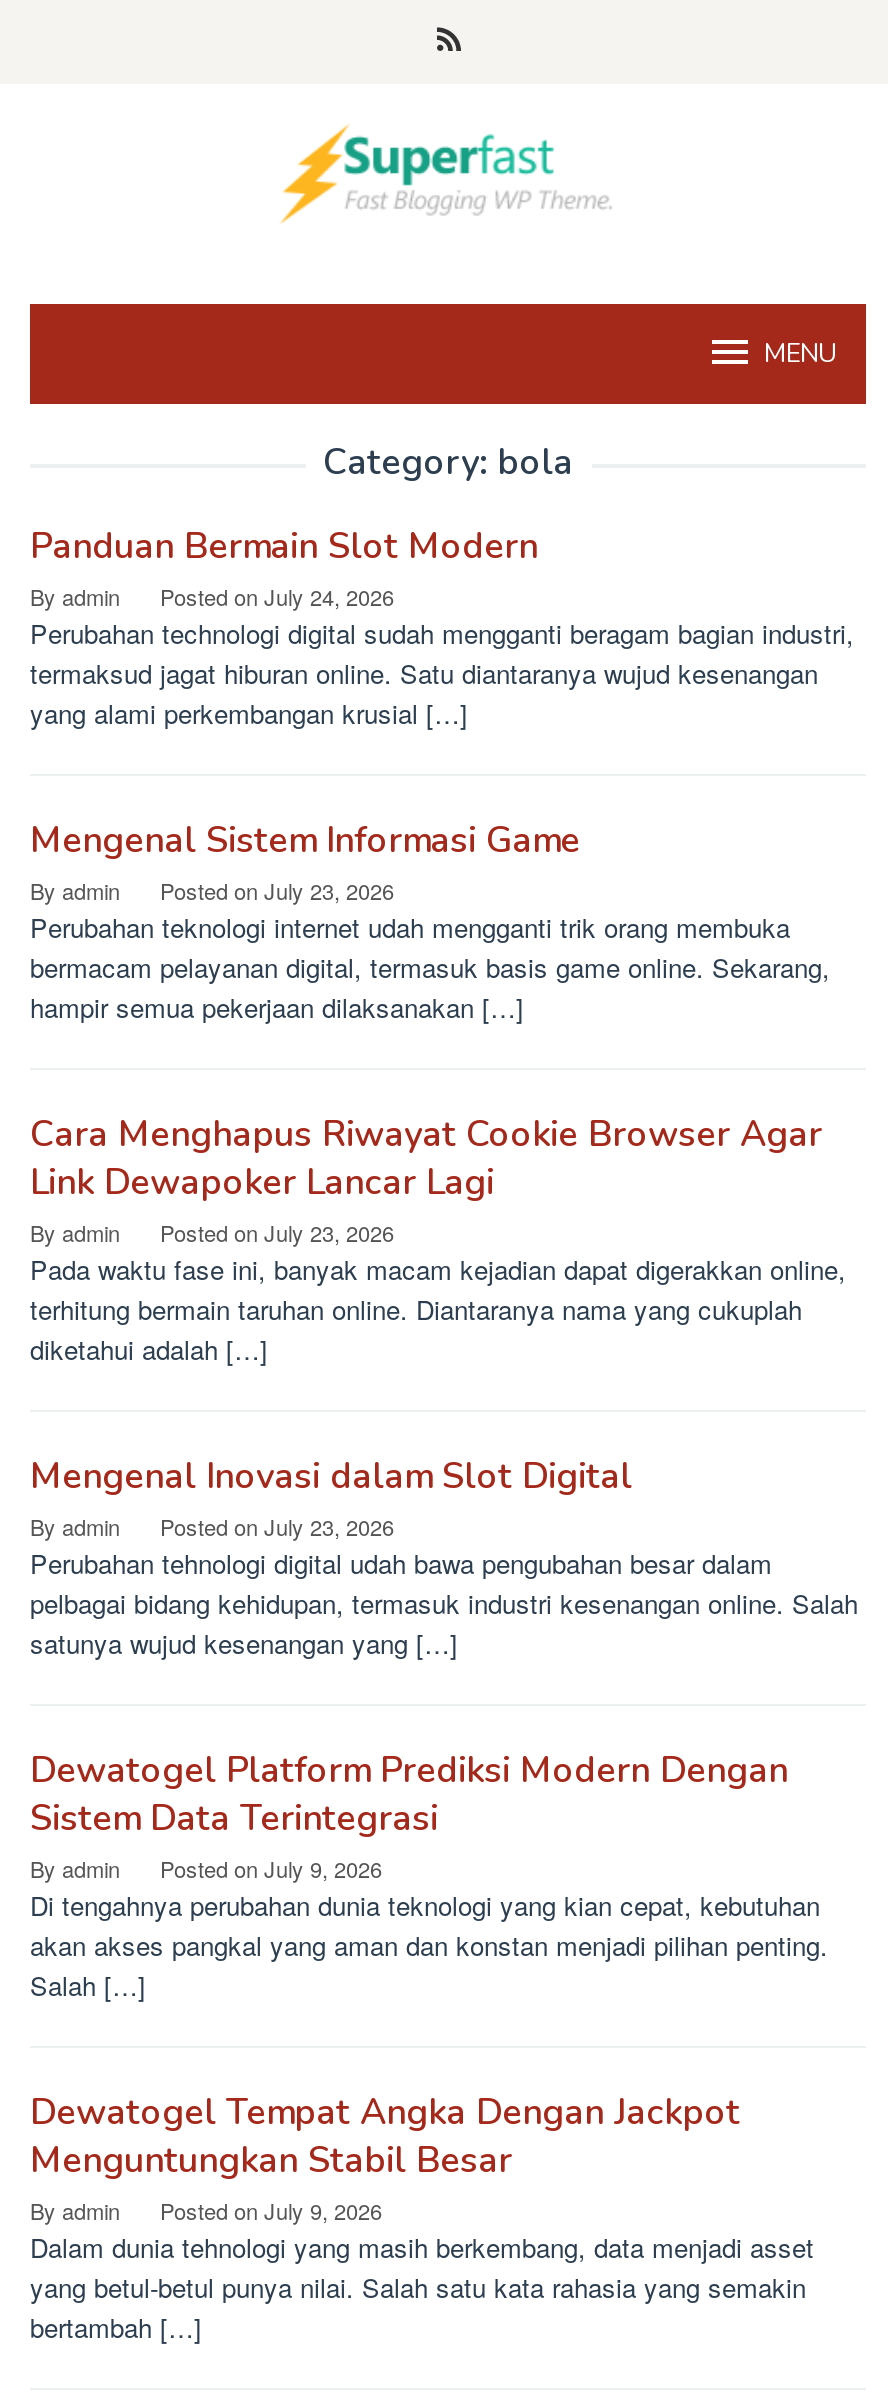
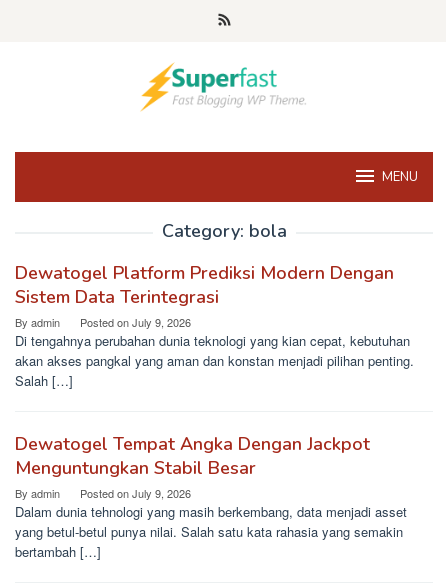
- Panduan Bermain Slot Modern
- By admin
- Posted on July 24, 2026
- Perubahan technologi digital sudah mengganti beragam bagian industri,
- termaksud jagat hiburan online. Satu diantaranya wujud kesenangan
- yang alami perkembangan krusial […]
- Mengenal Sistem Informasi Game
- By admin
- Posted on July 23, 2026
- Perubahan teknologi internet udah mengganti trik orang membuka
- bermacam pelayanan digital, termasuk basis game online. Sekarang,
- hampir semua pekerjaan dilaksanakan […]
- Cara Menghapus Riwayat Cookie Browser Agar
- Link Dewapoker Lancar Lagi
- By admin
- Posted on July 23, 2026
- Pada waktu fase ini, banyak macam kejadian dapat digerakkan online,
- terhitung bermain taruhan online. Diantaranya nama yang cukuplah
- diketahui adalah […]
- Mengenal Inovasi dalam Slot Digital
- By admin
- Posted on July 23, 2026
- Perubahan tehnologi digital udah bawa pengubahan besar dalam
- pelbagai bidang kehidupan, termasuk industri kesenangan online. Salah
- satunya wujud kesenangan yang […]
